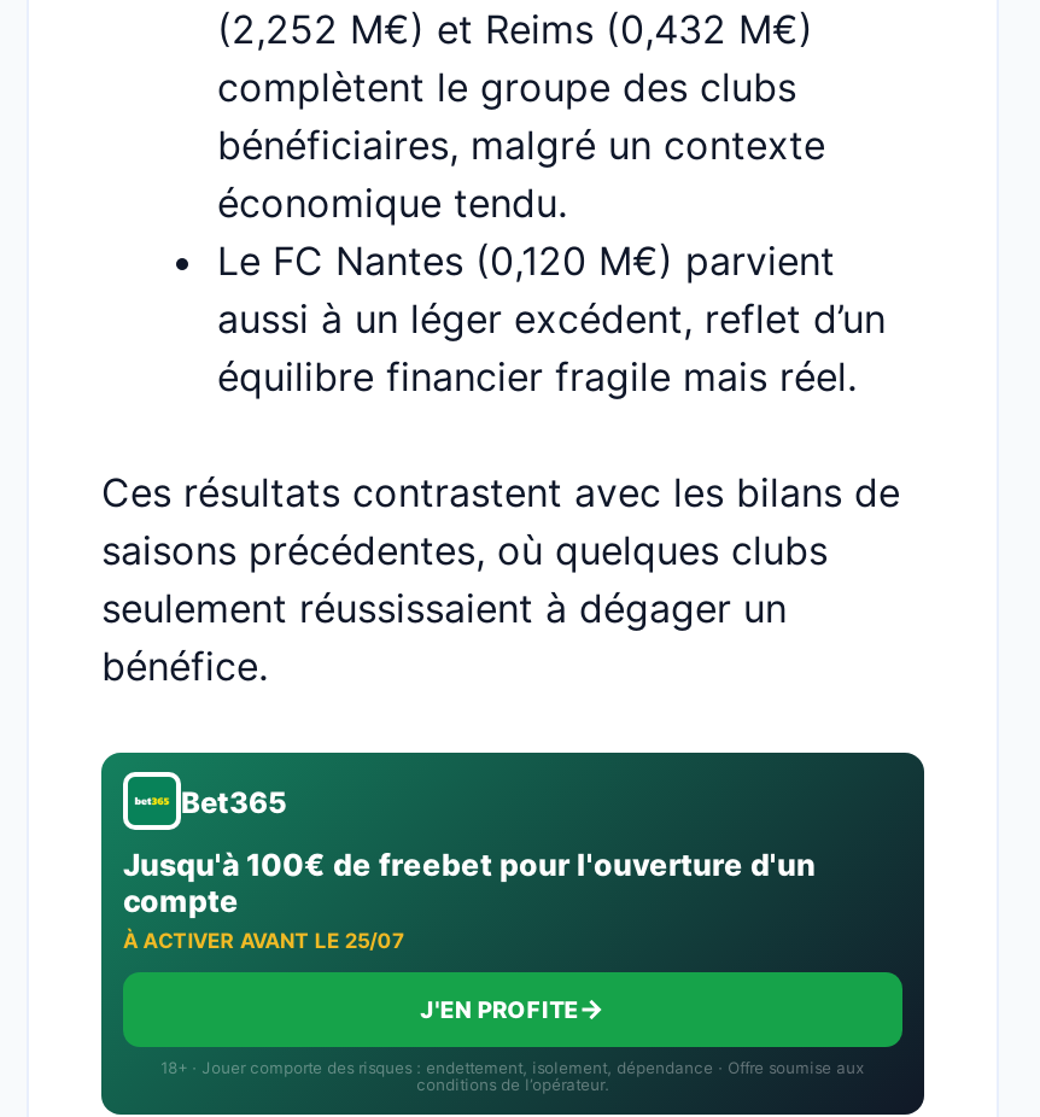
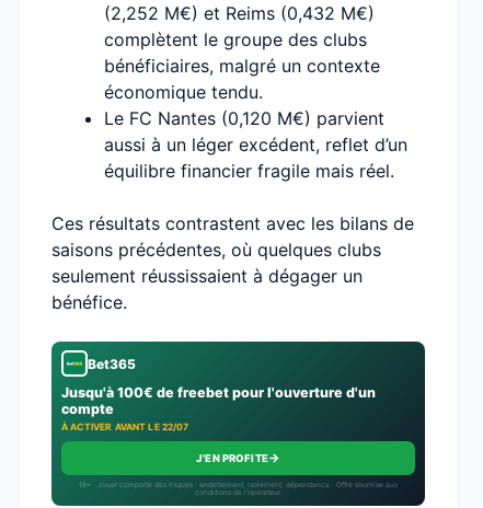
- À ACTIVER AVANT LE 25/07
+ À ACTIVER AVANT LE 22/07
